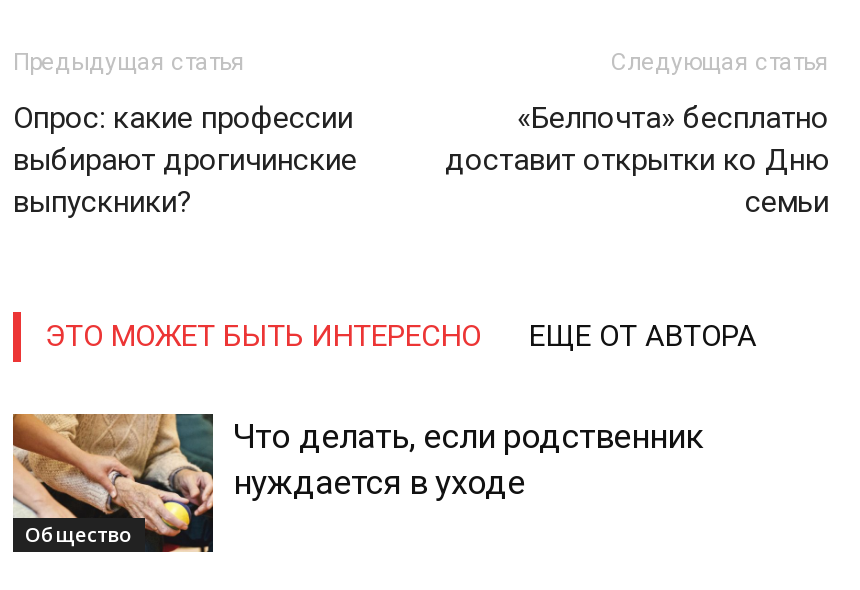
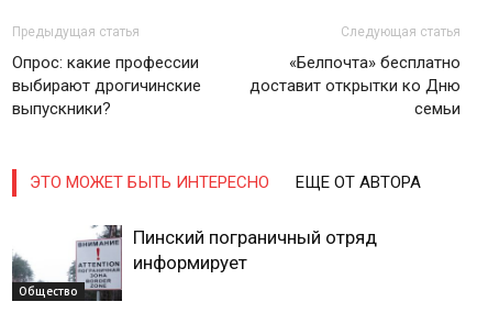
- [image]
- Что делать, если родственник
- нуждается в уходе
+ [image]
+ Пинский пограничный отряд
+ информирует
